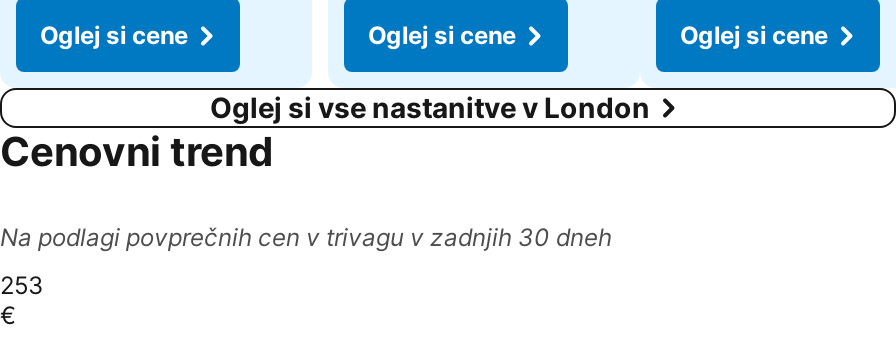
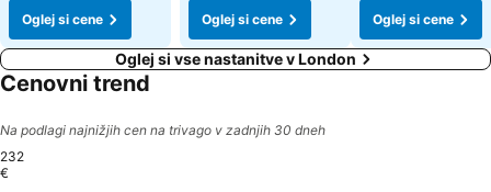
- Na podlagi povprečnih cen v trivagu v zadnjih 30 dneh
+ Na podlagi najnižjih cen na trivago v zadnjih 30 dneh

- 253
+ 232
